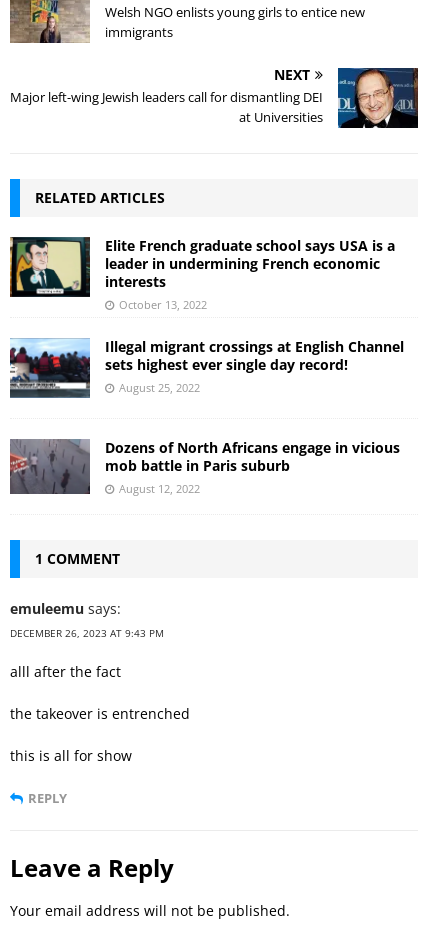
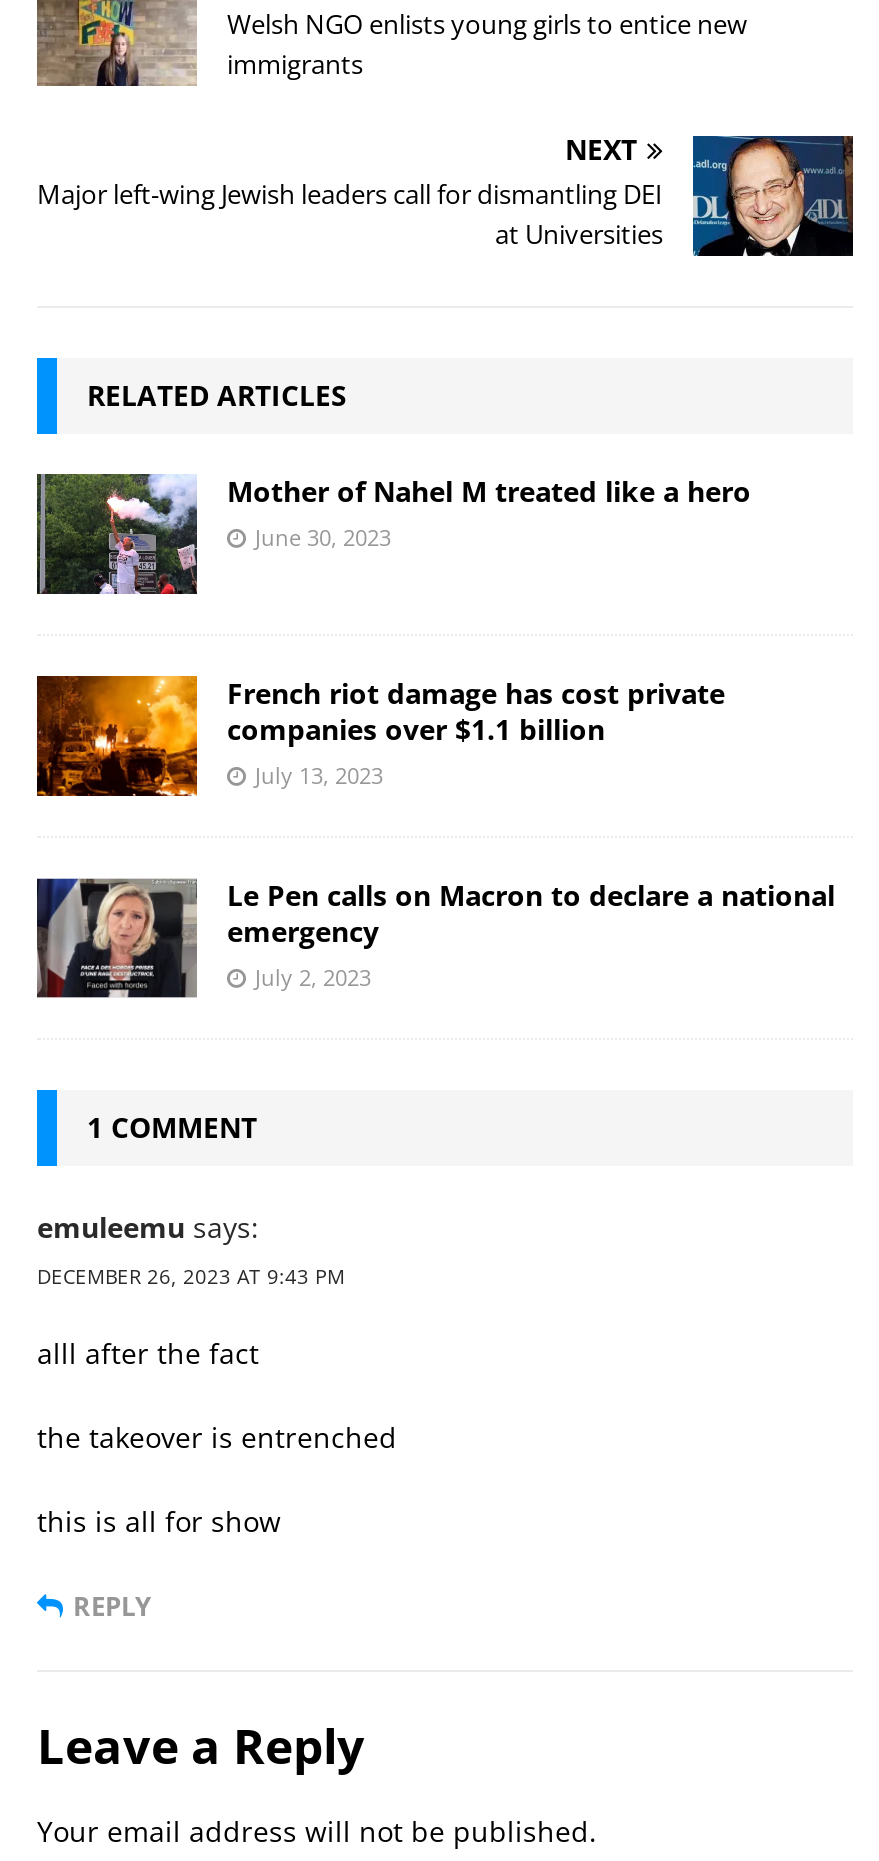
- [image]
- Elite French graduate school says USA is a
- leader in undermining French economic
- interests
- October 13, 2022
+ [image]
+ Mother of Nahel M treated like a hero
+ June 30, 2023

- [image]
- Illegal migrant crossings at English Channel
- sets highest ever single day record!
- August 25, 2022
+ [image]
+ French riot damage has cost private
+ companies over $1.1 billion
+ July 13, 2023

- [image]
- Dozens of North Africans engage in vicious
- mob battle in Paris suburb
- August 12, 2022
+ [image]
+ Le Pen calls on Macron to declare a national
+ emergency
+ July 2, 2023
